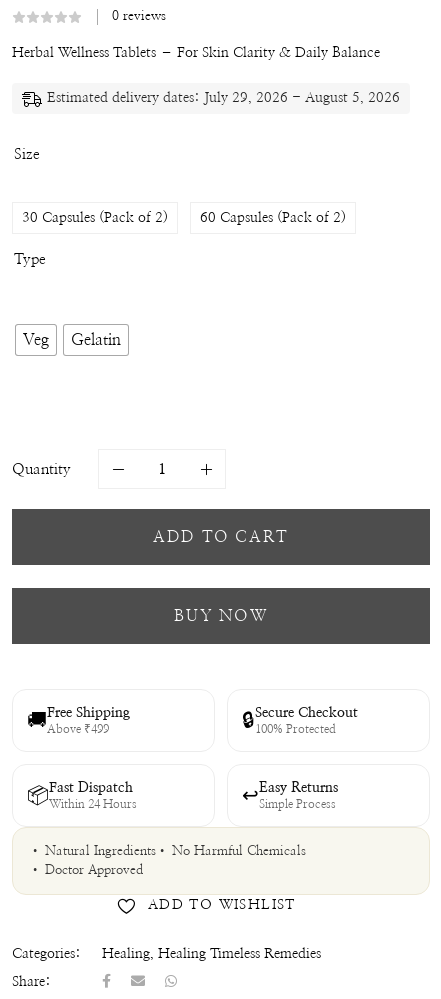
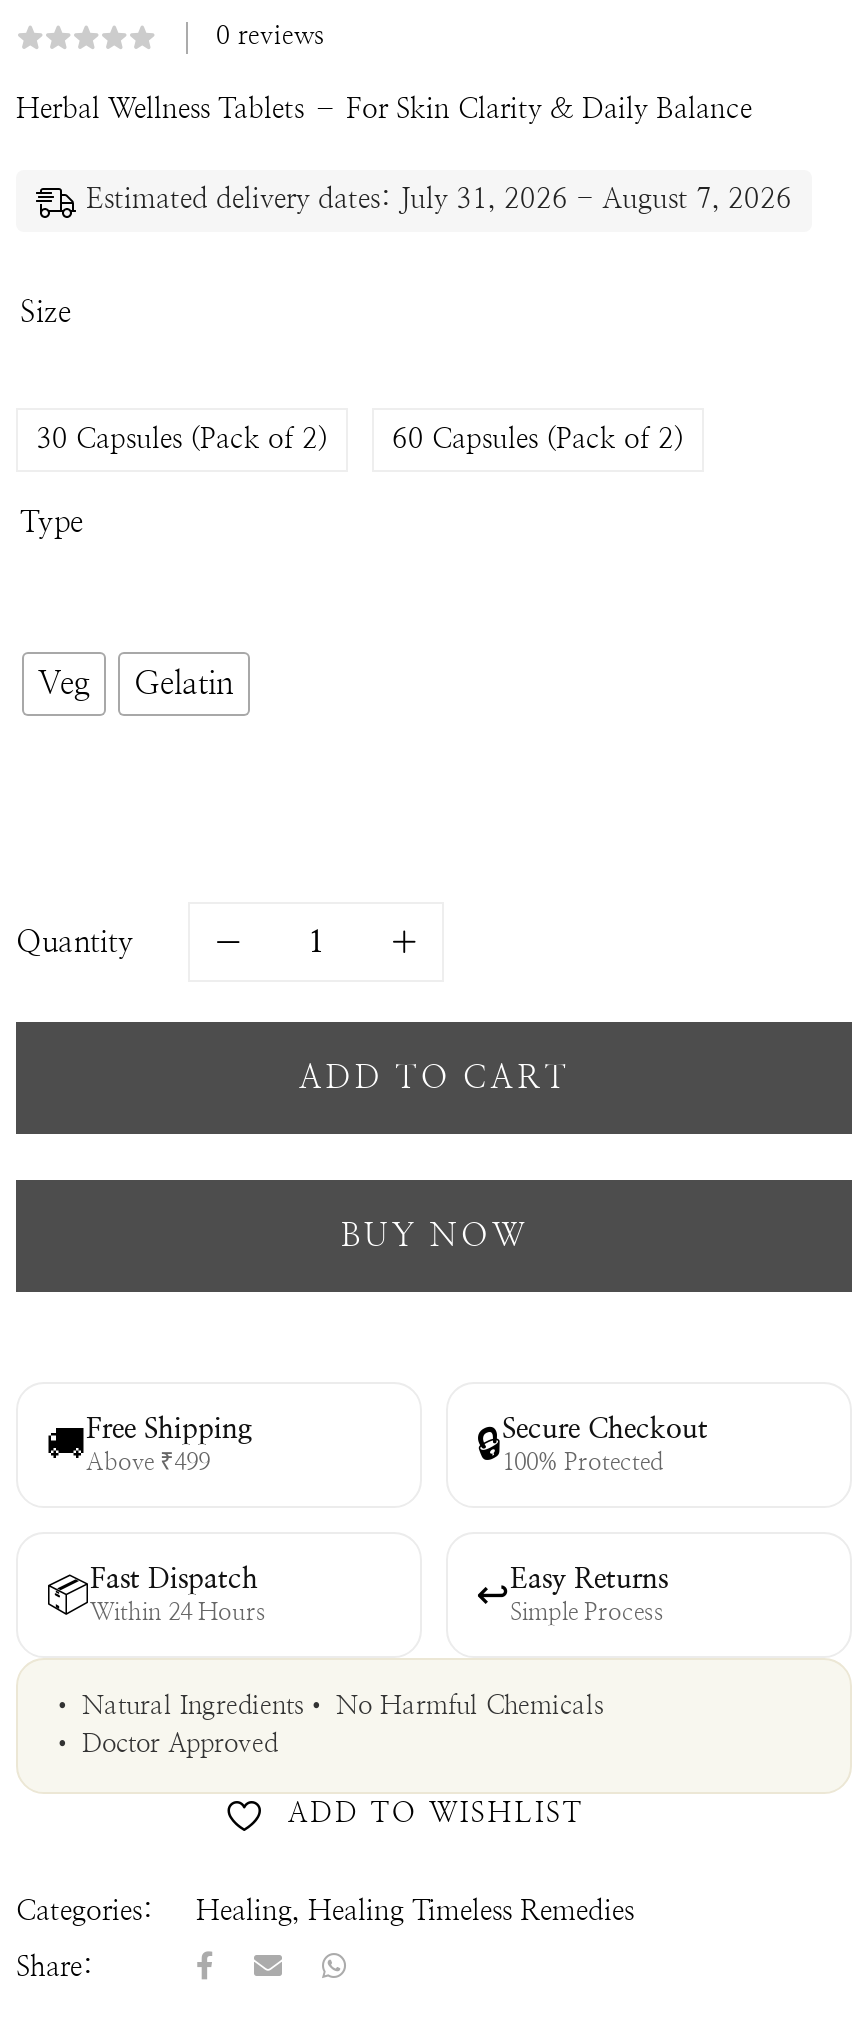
- Estimated delivery dates: July 29, 2026 - August 5, 2026
+ Estimated delivery dates: July 31, 2026 - August 7, 2026
